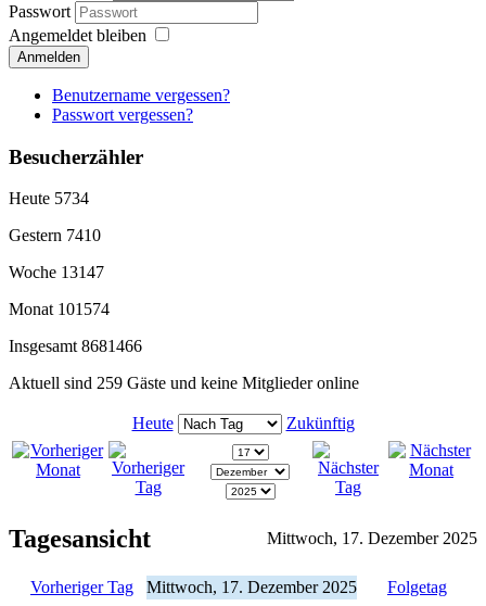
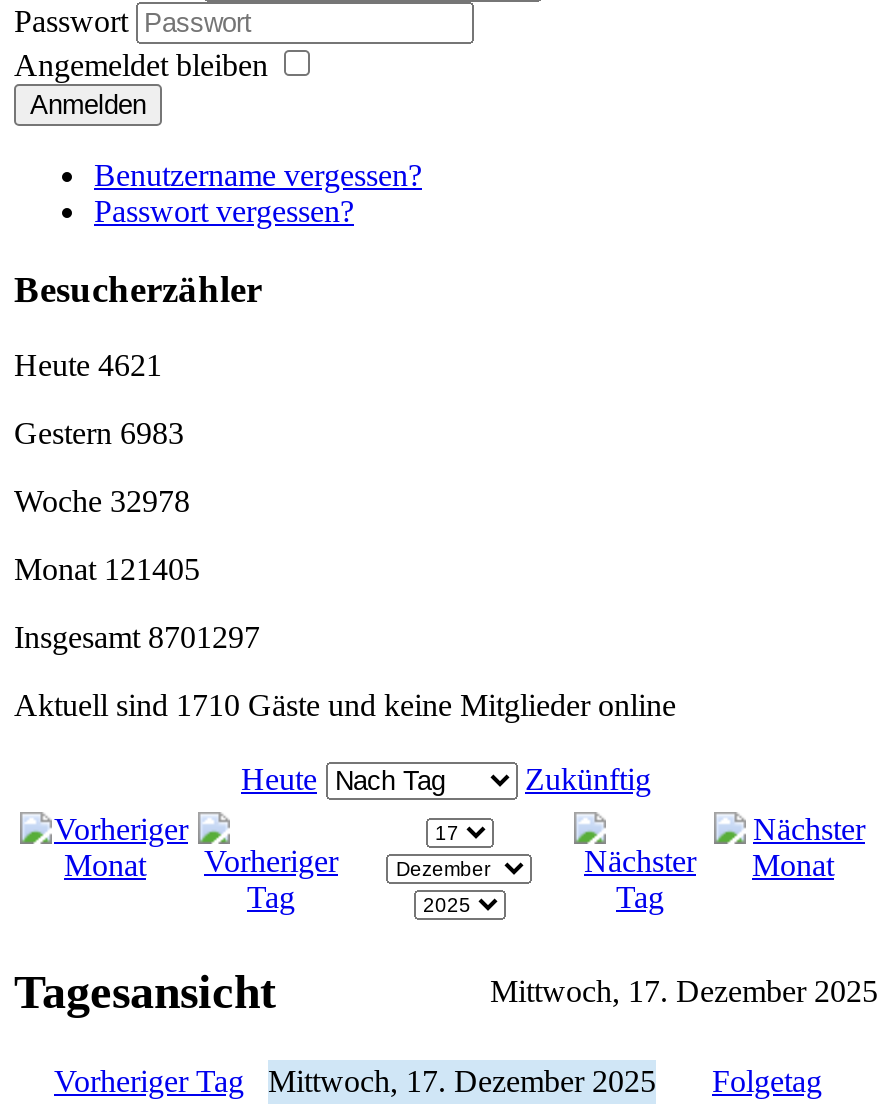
- Heute 5734
+ Heute 4621

- Gestern 7410
+ Gestern 6983

- Woche 13147
+ Woche 32978

- Monat 101574
+ Monat 121405

- Insgesamt 8681466
+ Insgesamt 8701297

- Aktuell sind 259 Gäste und keine Mitglieder online
+ Aktuell sind 1710 Gäste und keine Mitglieder online
